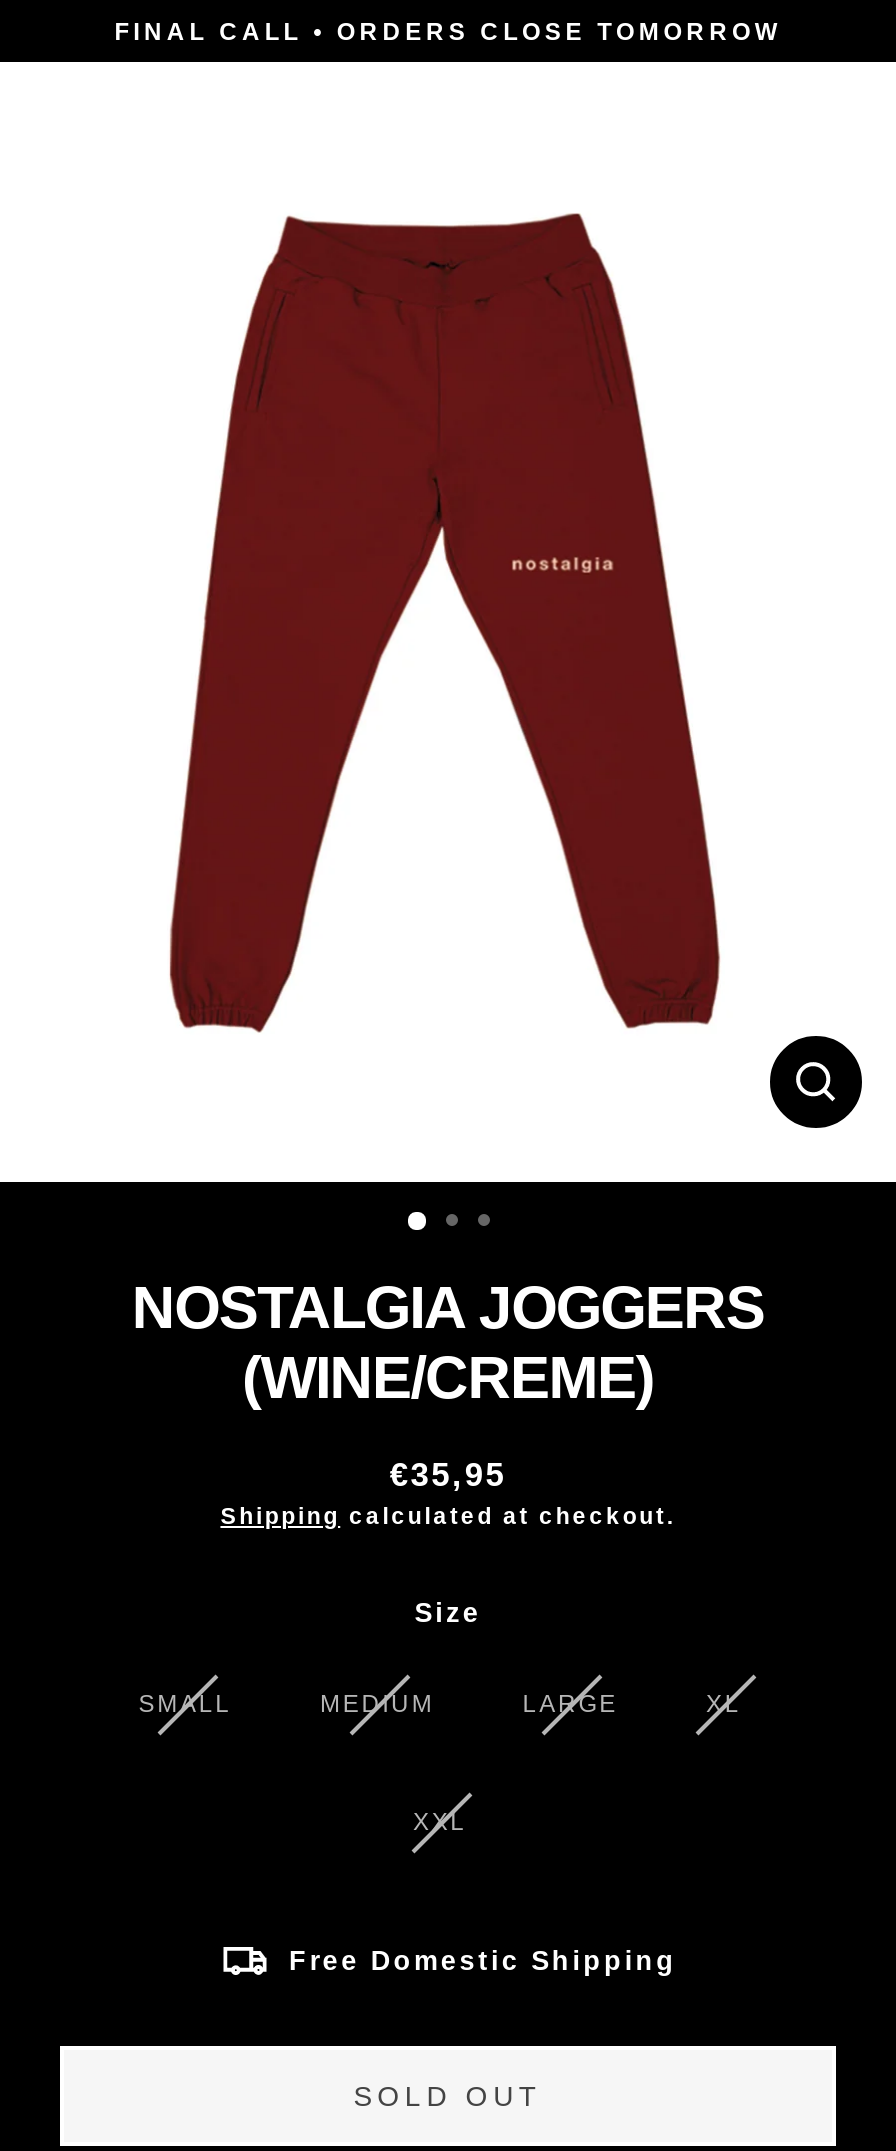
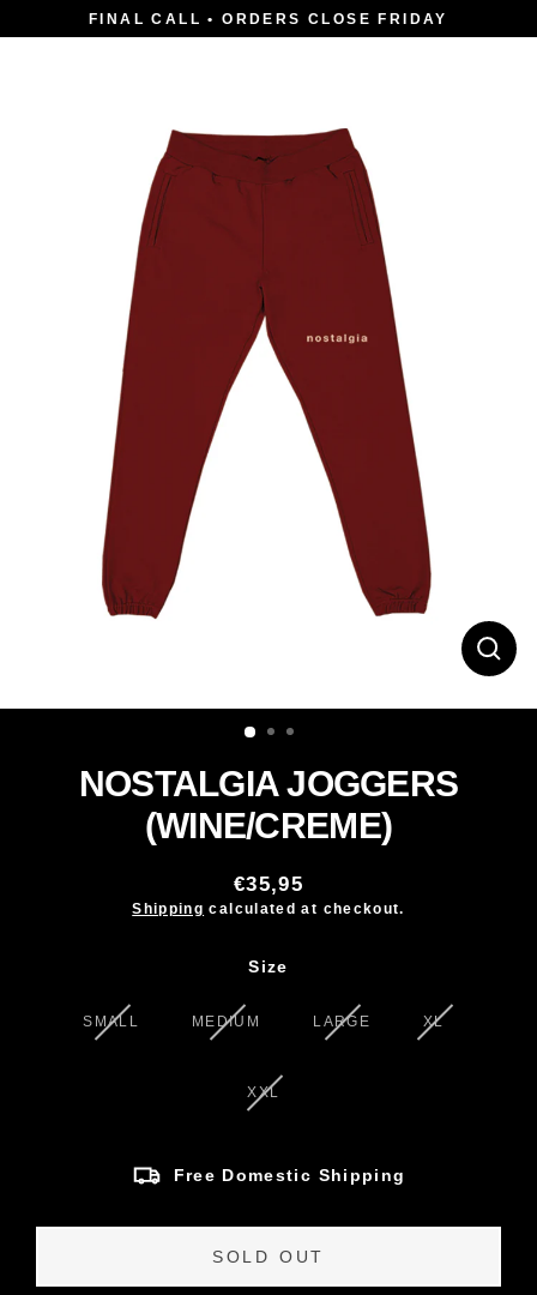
- FINAL CALL • ORDERS CLOSE TOMORROW
+ FINAL CALL • ORDERS CLOSE FRIDAY
